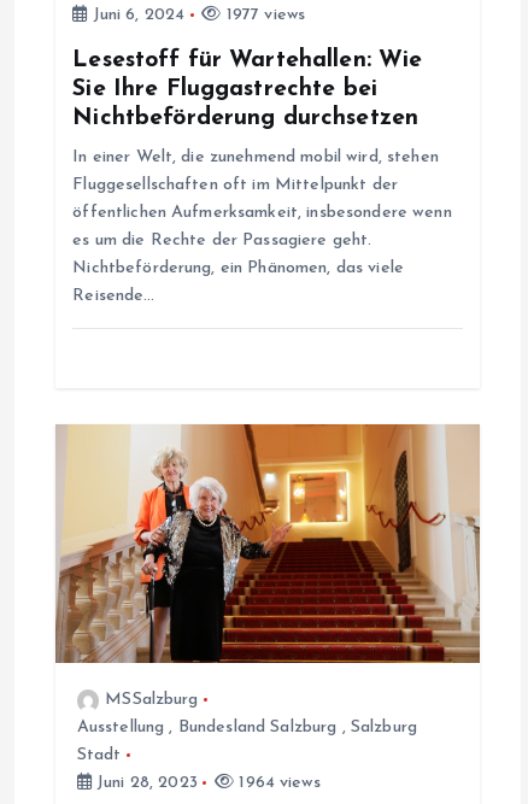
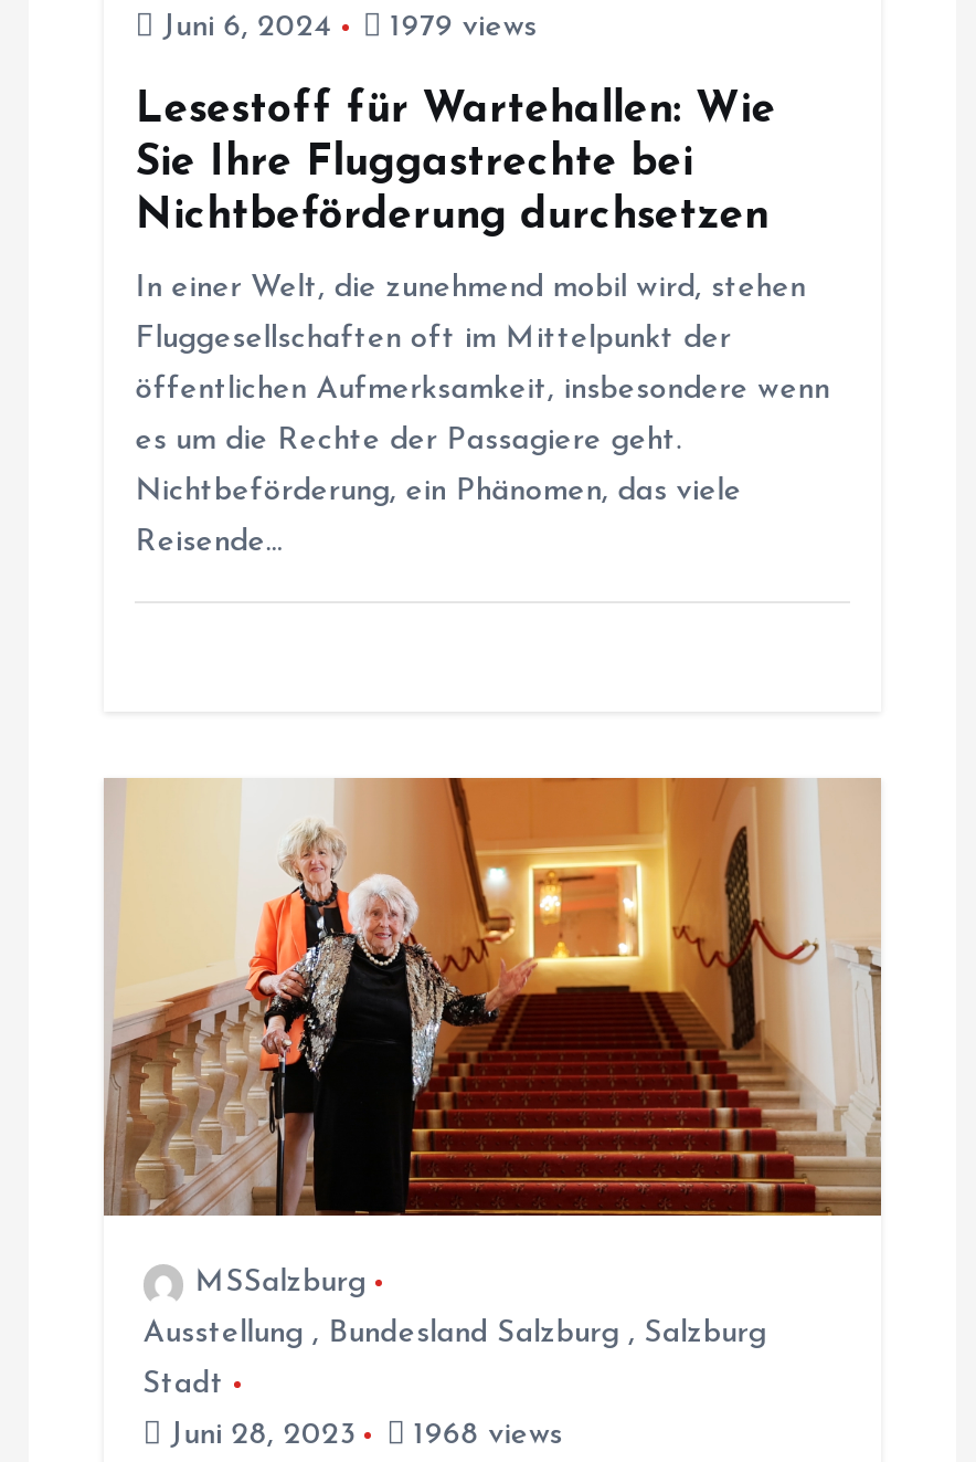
- 1977 views
+ 1979 views

- 1964 views
+ 1968 views
